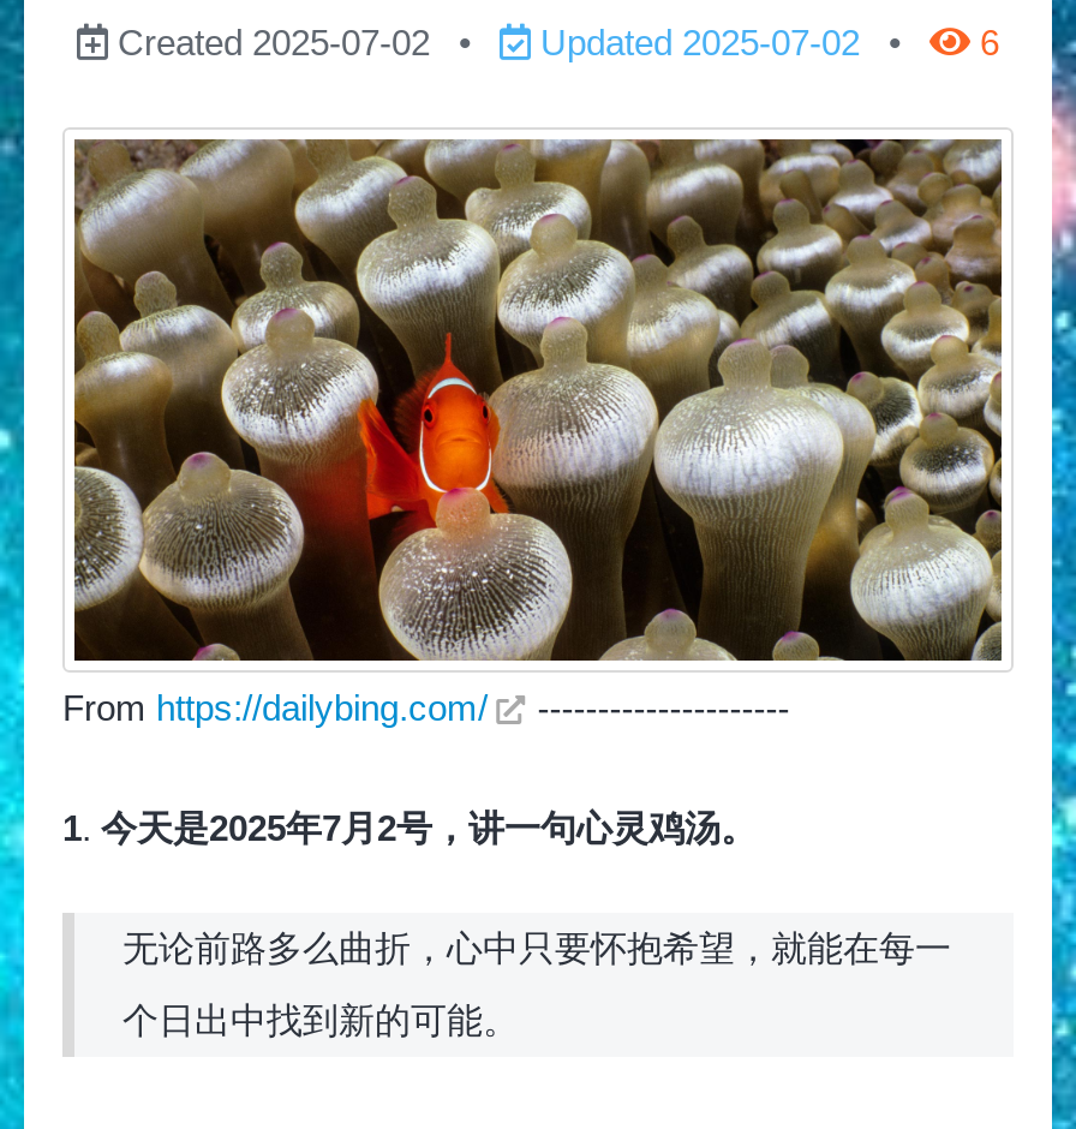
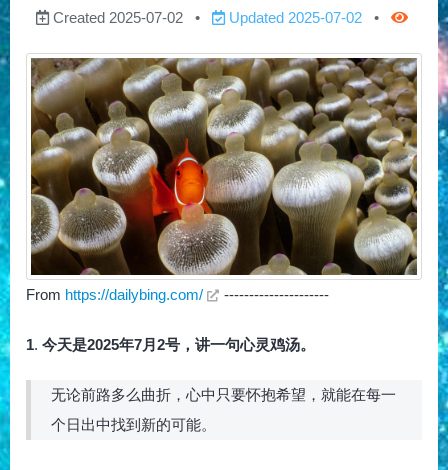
- 6
